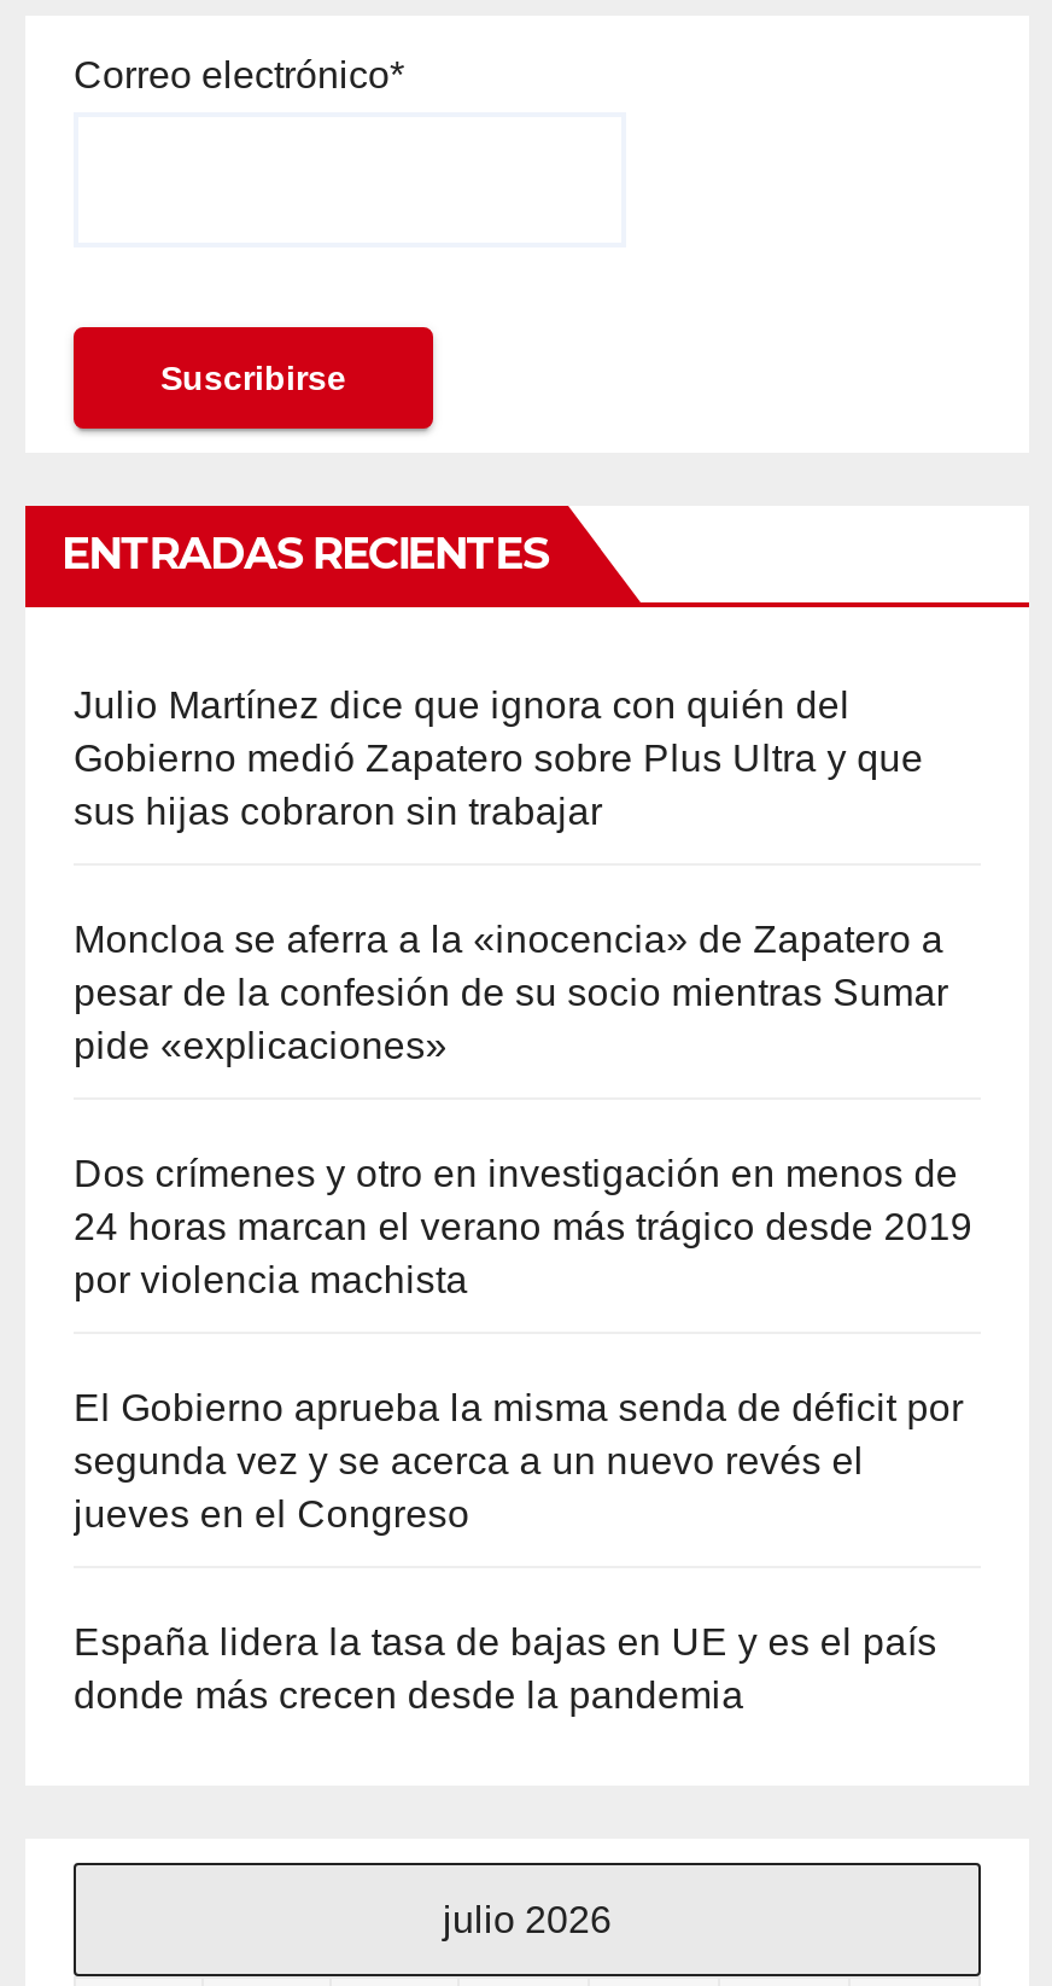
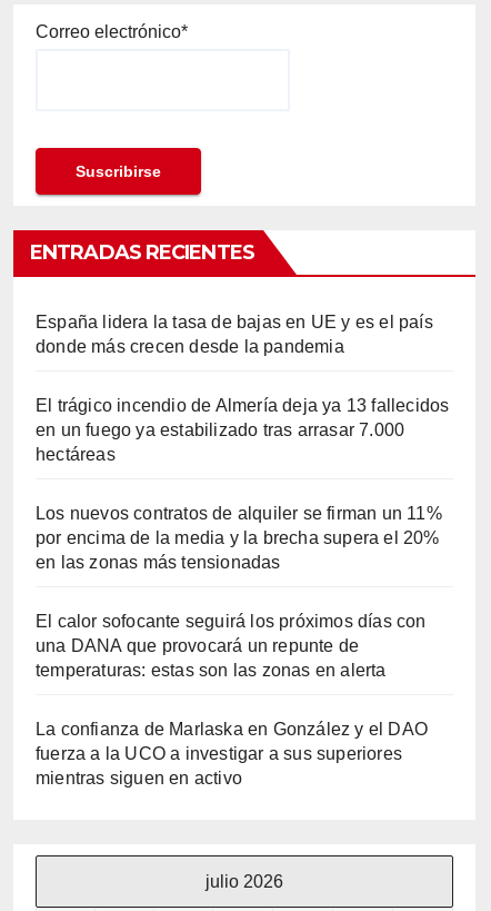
- Julio Martínez dice que ignora con quién del
- Gobierno medió Zapatero sobre Plus Ultra y que
- sus hijas cobraron sin trabajar
- Moncloa se aferra a la «inocencia» de Zapatero a
- pesar de la confesión de su socio mientras Sumar
- pide «explicaciones»
- Dos crímenes y otro en investigación en menos de
- 24 horas marcan el verano más trágico desde 2019
- por violencia machista
- El Gobierno aprueba la misma senda de déficit por
- segunda vez y se acerca a un nuevo revés el
- jueves en el Congreso

moved up: España lidera la tasa de bajas en UE y es el país | donde más crecen desde la pandemia

+ El trágico incendio de Almería deja ya 13 fallecidos
+ en un fuego ya estabilizado tras arrasar 7.000
+ hectáreas
+ Los nuevos contratos de alquiler se firman un 11%
+ por encima de la media y la brecha supera el 20%
+ en las zonas más tensionadas
+ El calor sofocante seguirá los próximos días con
+ una DANA que provocará un repunte de
+ temperaturas: estas son las zonas en alerta
+ La confianza de Marlaska en González y el DAO
+ fuerza a la UCO a investigar a sus superiores
+ mientras siguen en activo
